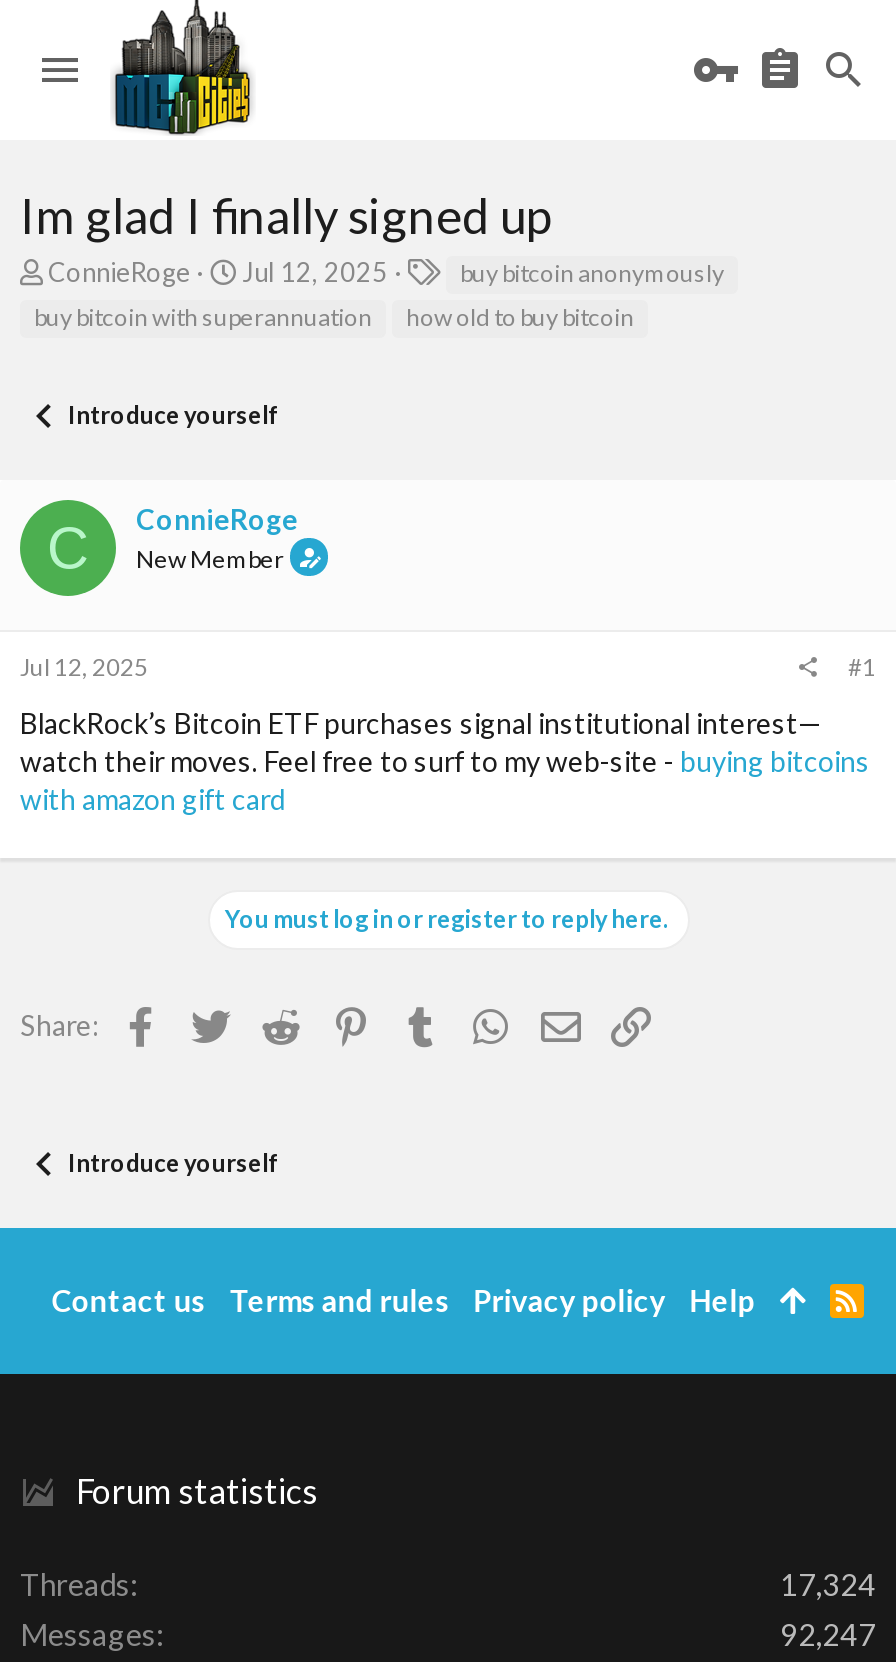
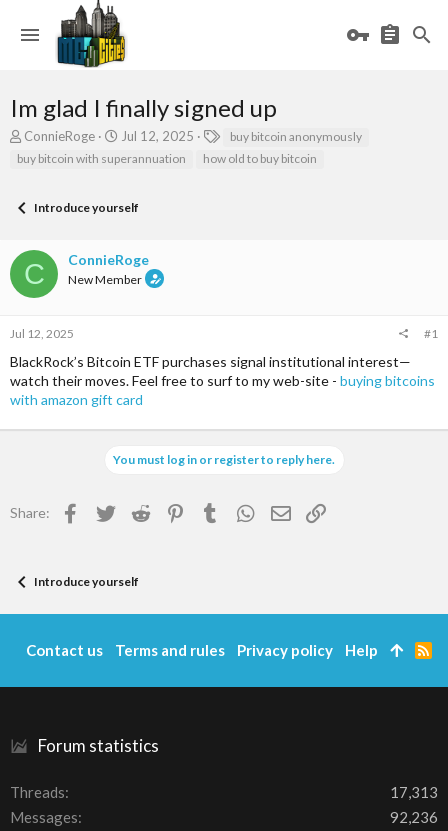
- 17,324
+ 17,313

- 92,247
+ 92,236
